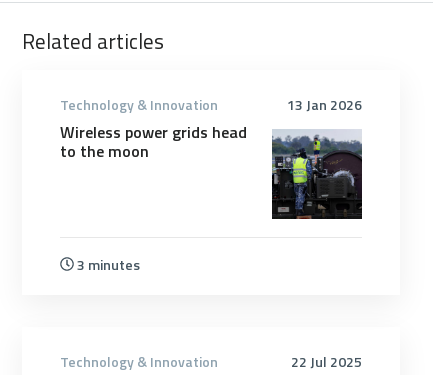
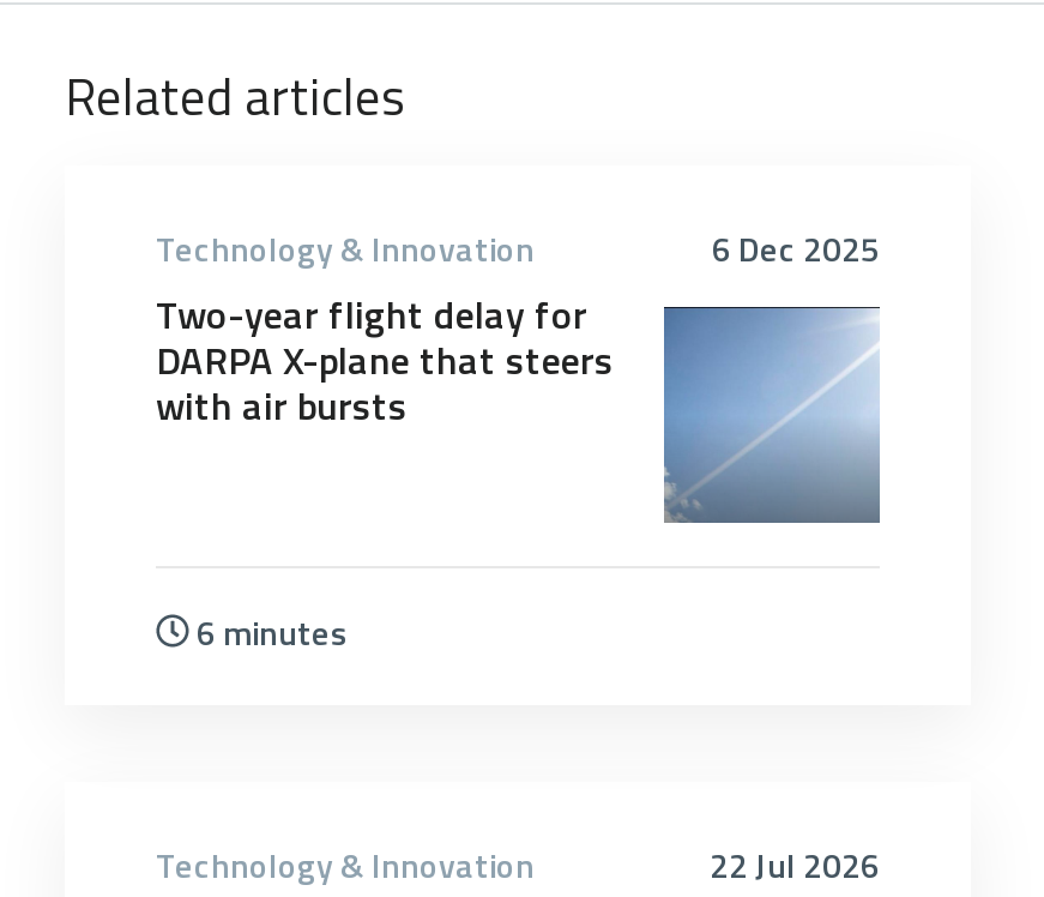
- 13 Jan 2026
+ 6 Dec 2025

- [image]
- Wireless power grids head
- to the moon
+ [image]
+ Two-year flight delay for
+ DARPA X-plane that steers
+ with air bursts

- 3 minutes
+ 6 minutes

- 22 Jul 2025
+ 22 Jul 2026
